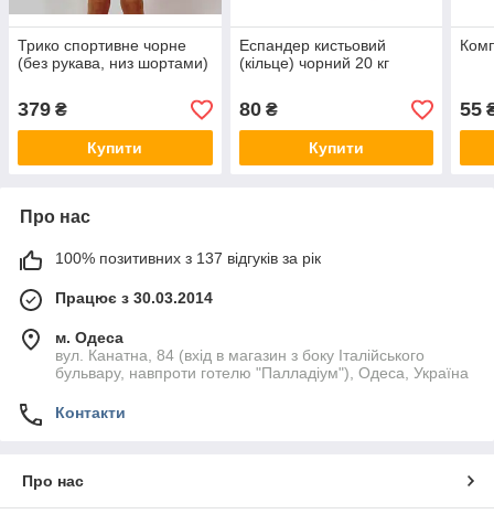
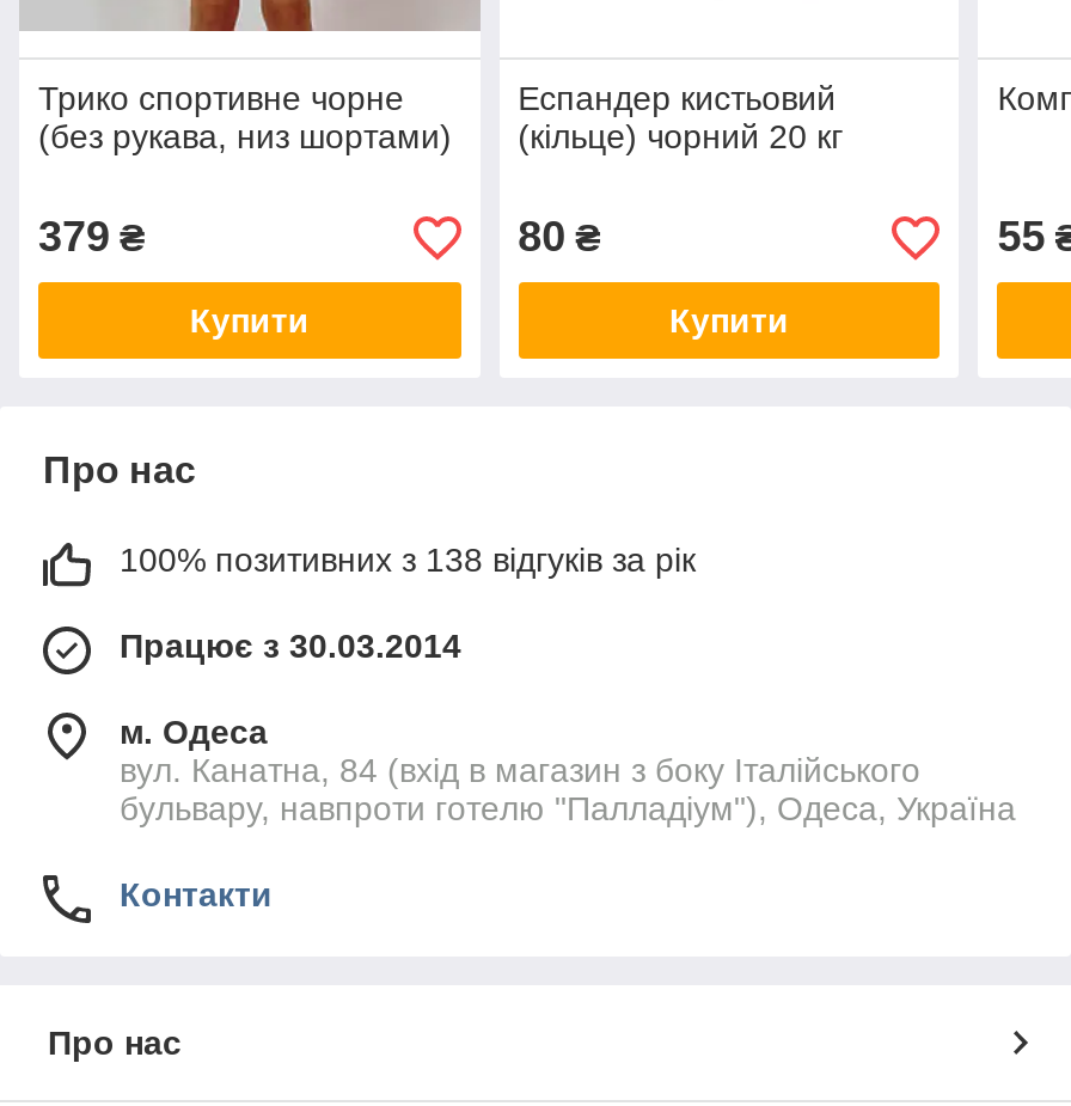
- 100% позитивних з 137 відгуків за рік
+ 100% позитивних з 138 відгуків за рік
